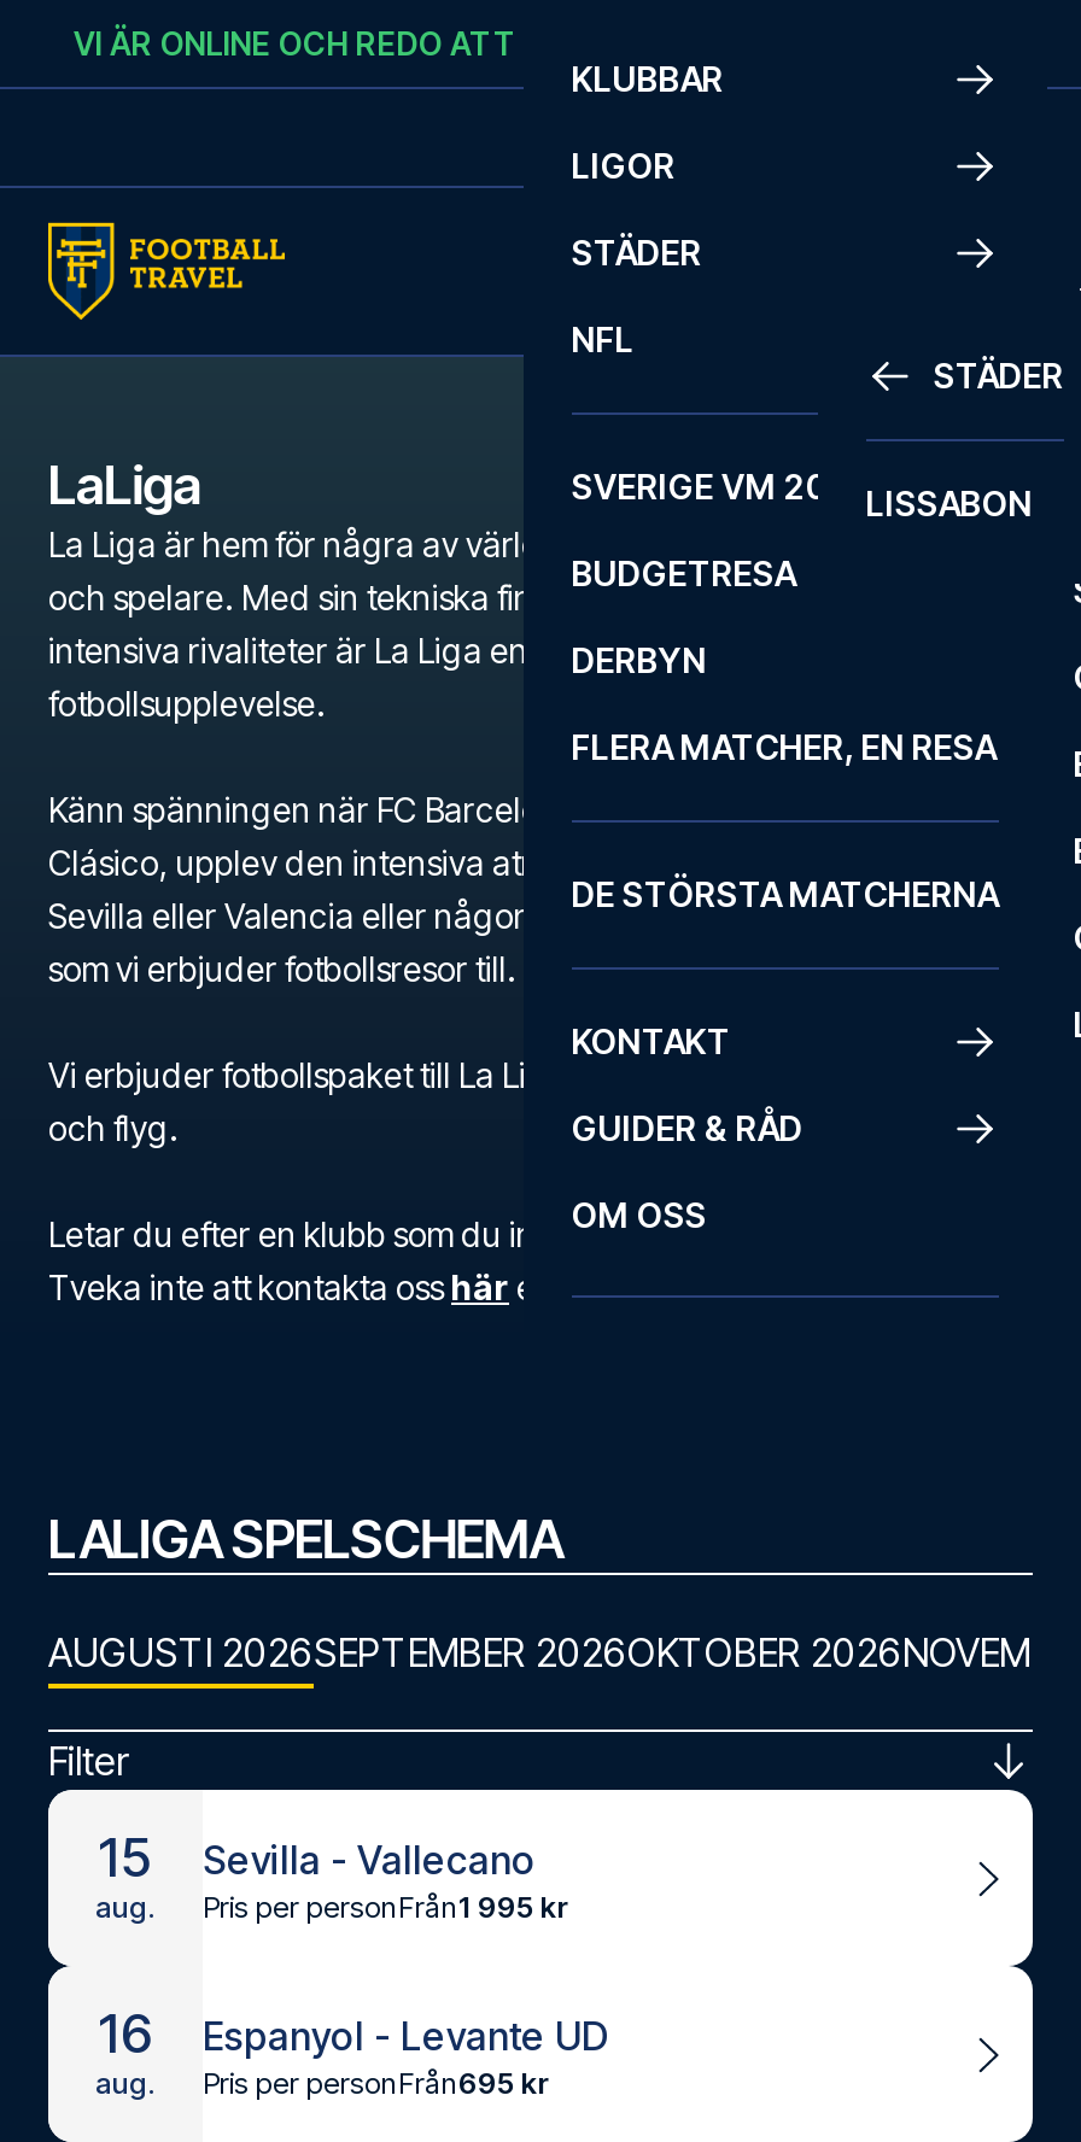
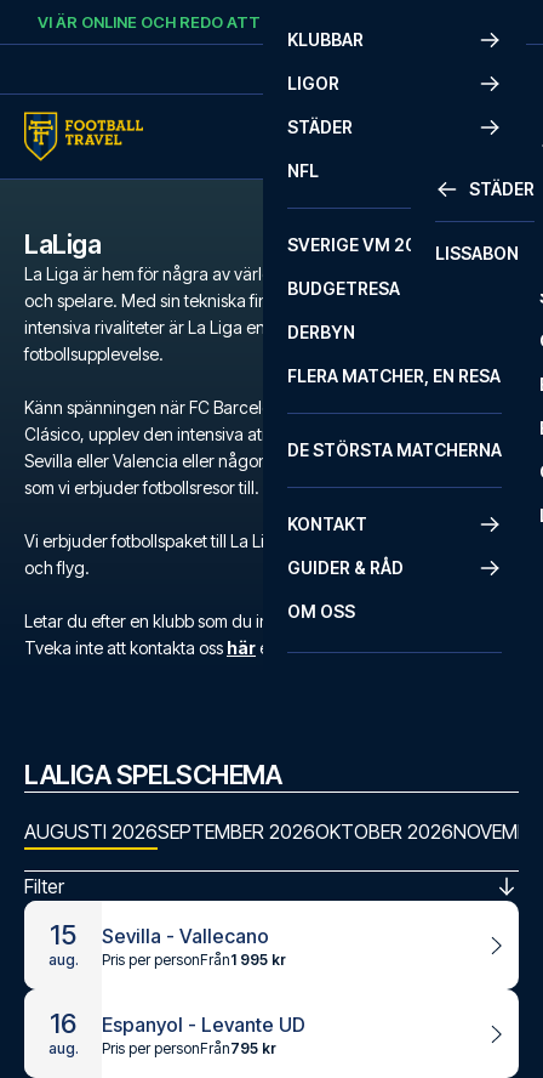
- Pris per personFrån695 kr
+ Pris per personFrån795 kr
